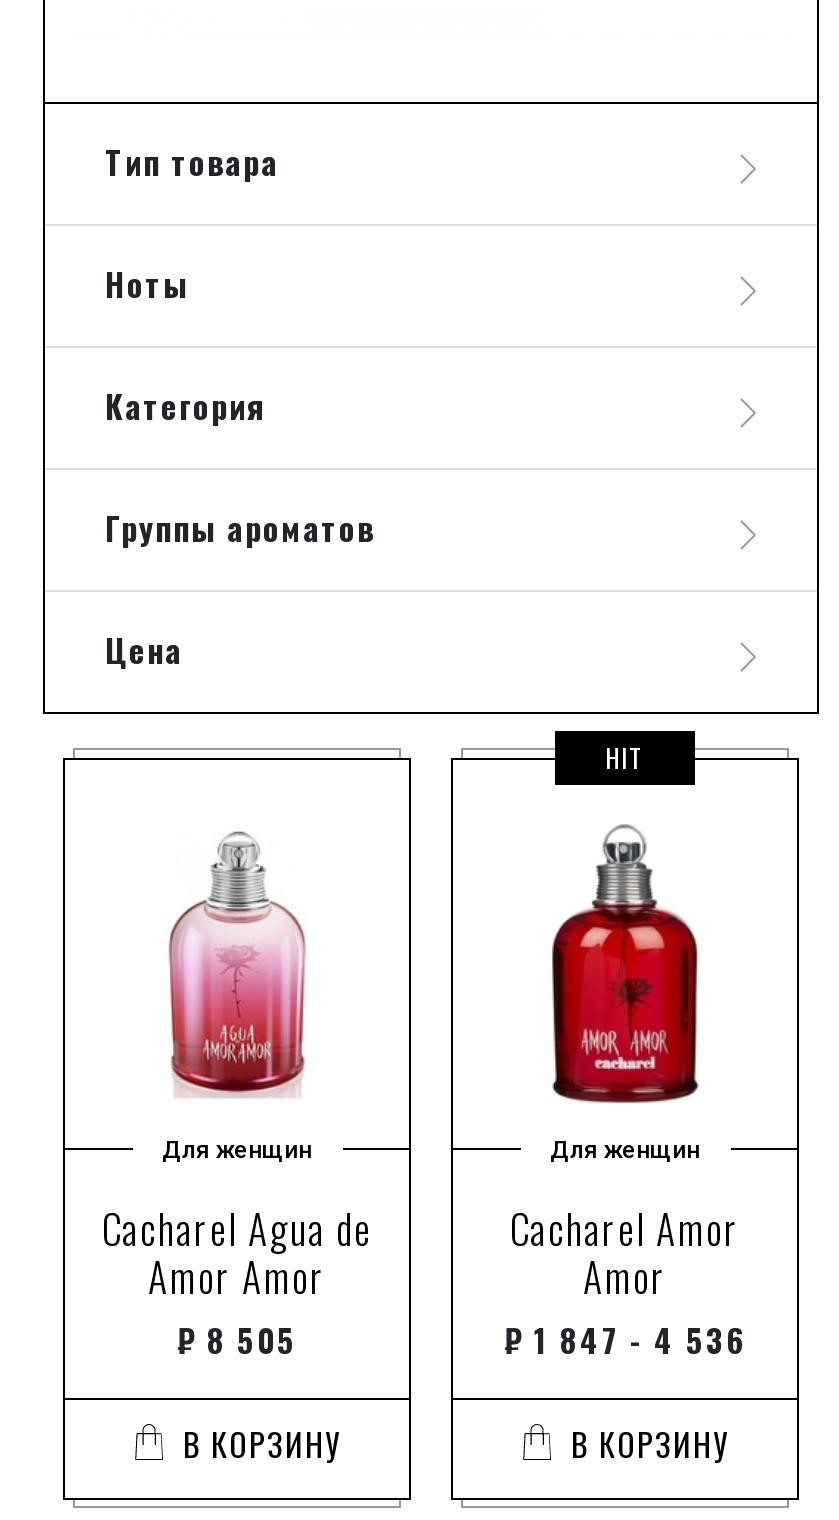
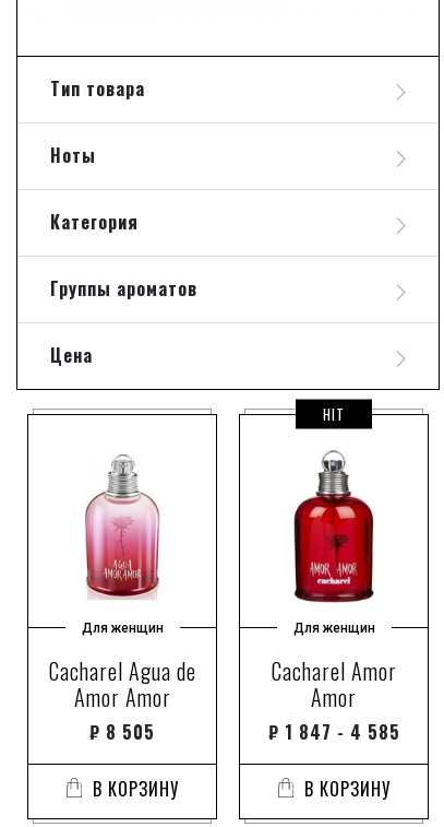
- ₽ 1 847 - 4 536
+ ₽ 1 847 - 4 585
